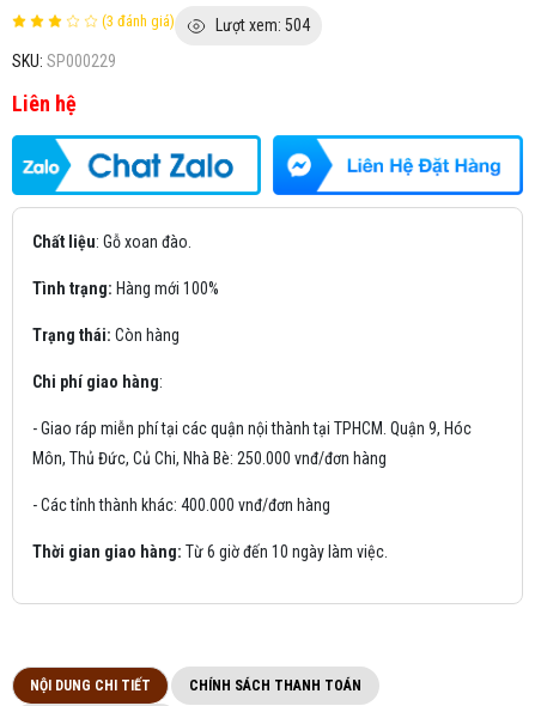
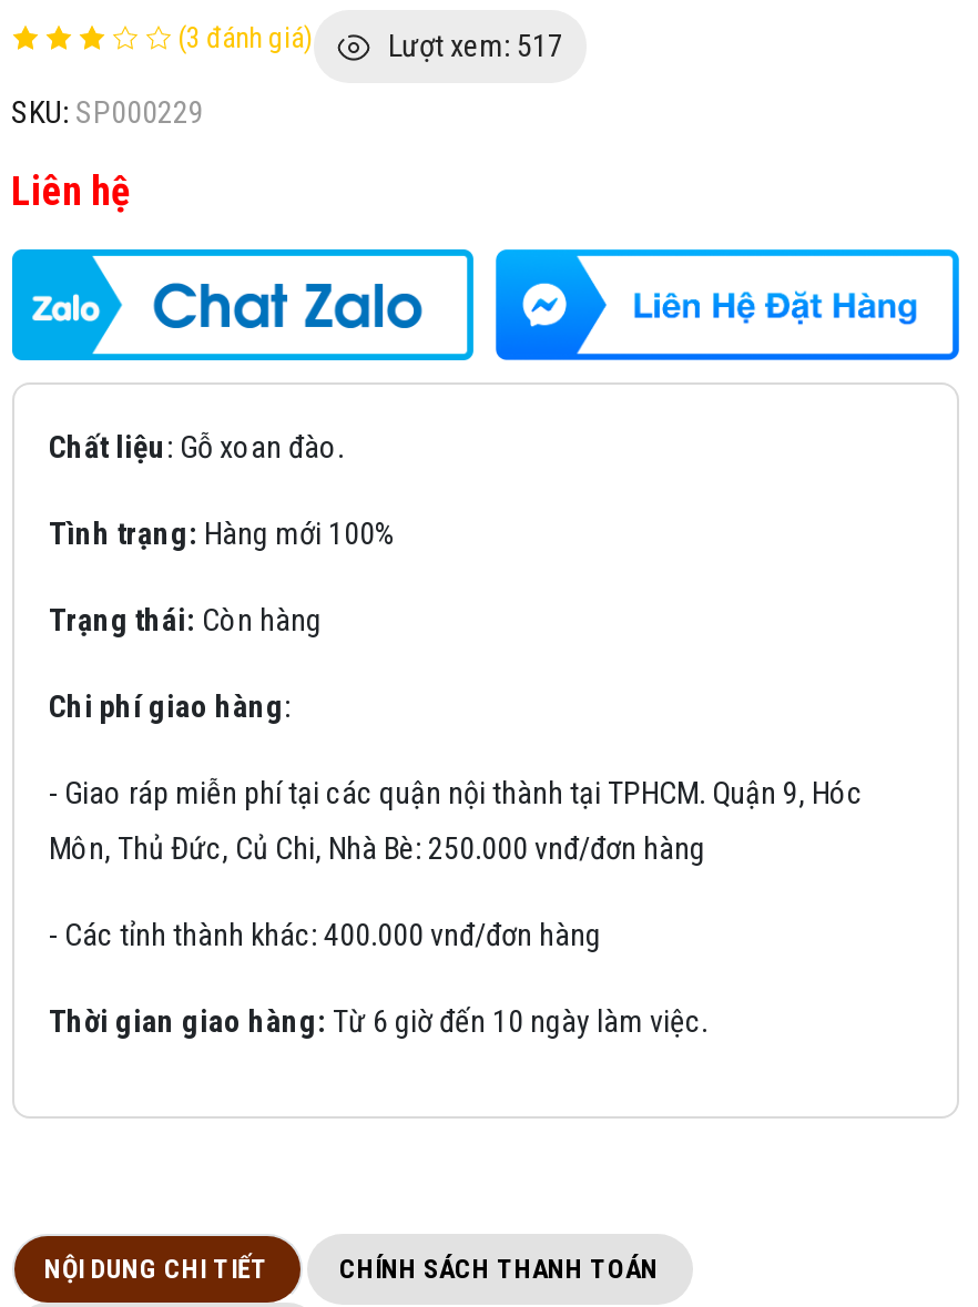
- Lượt xem: 504
+ Lượt xem: 517
